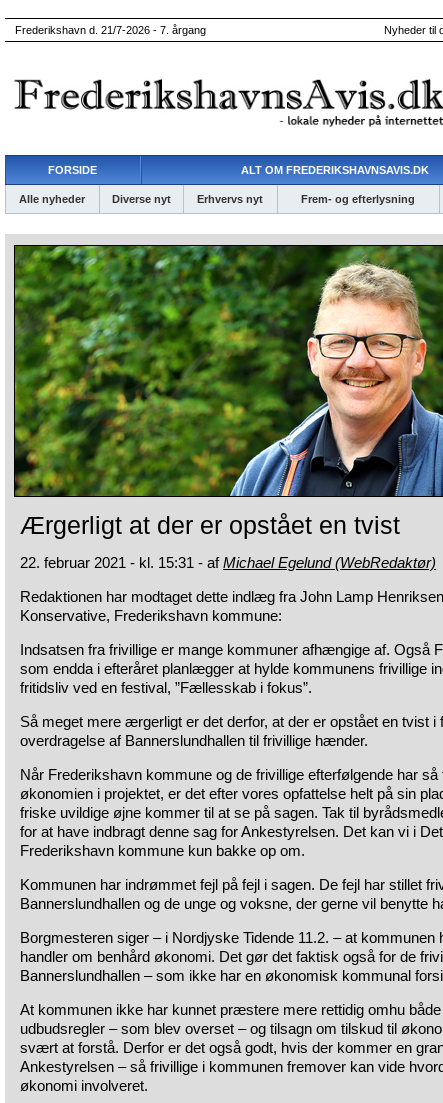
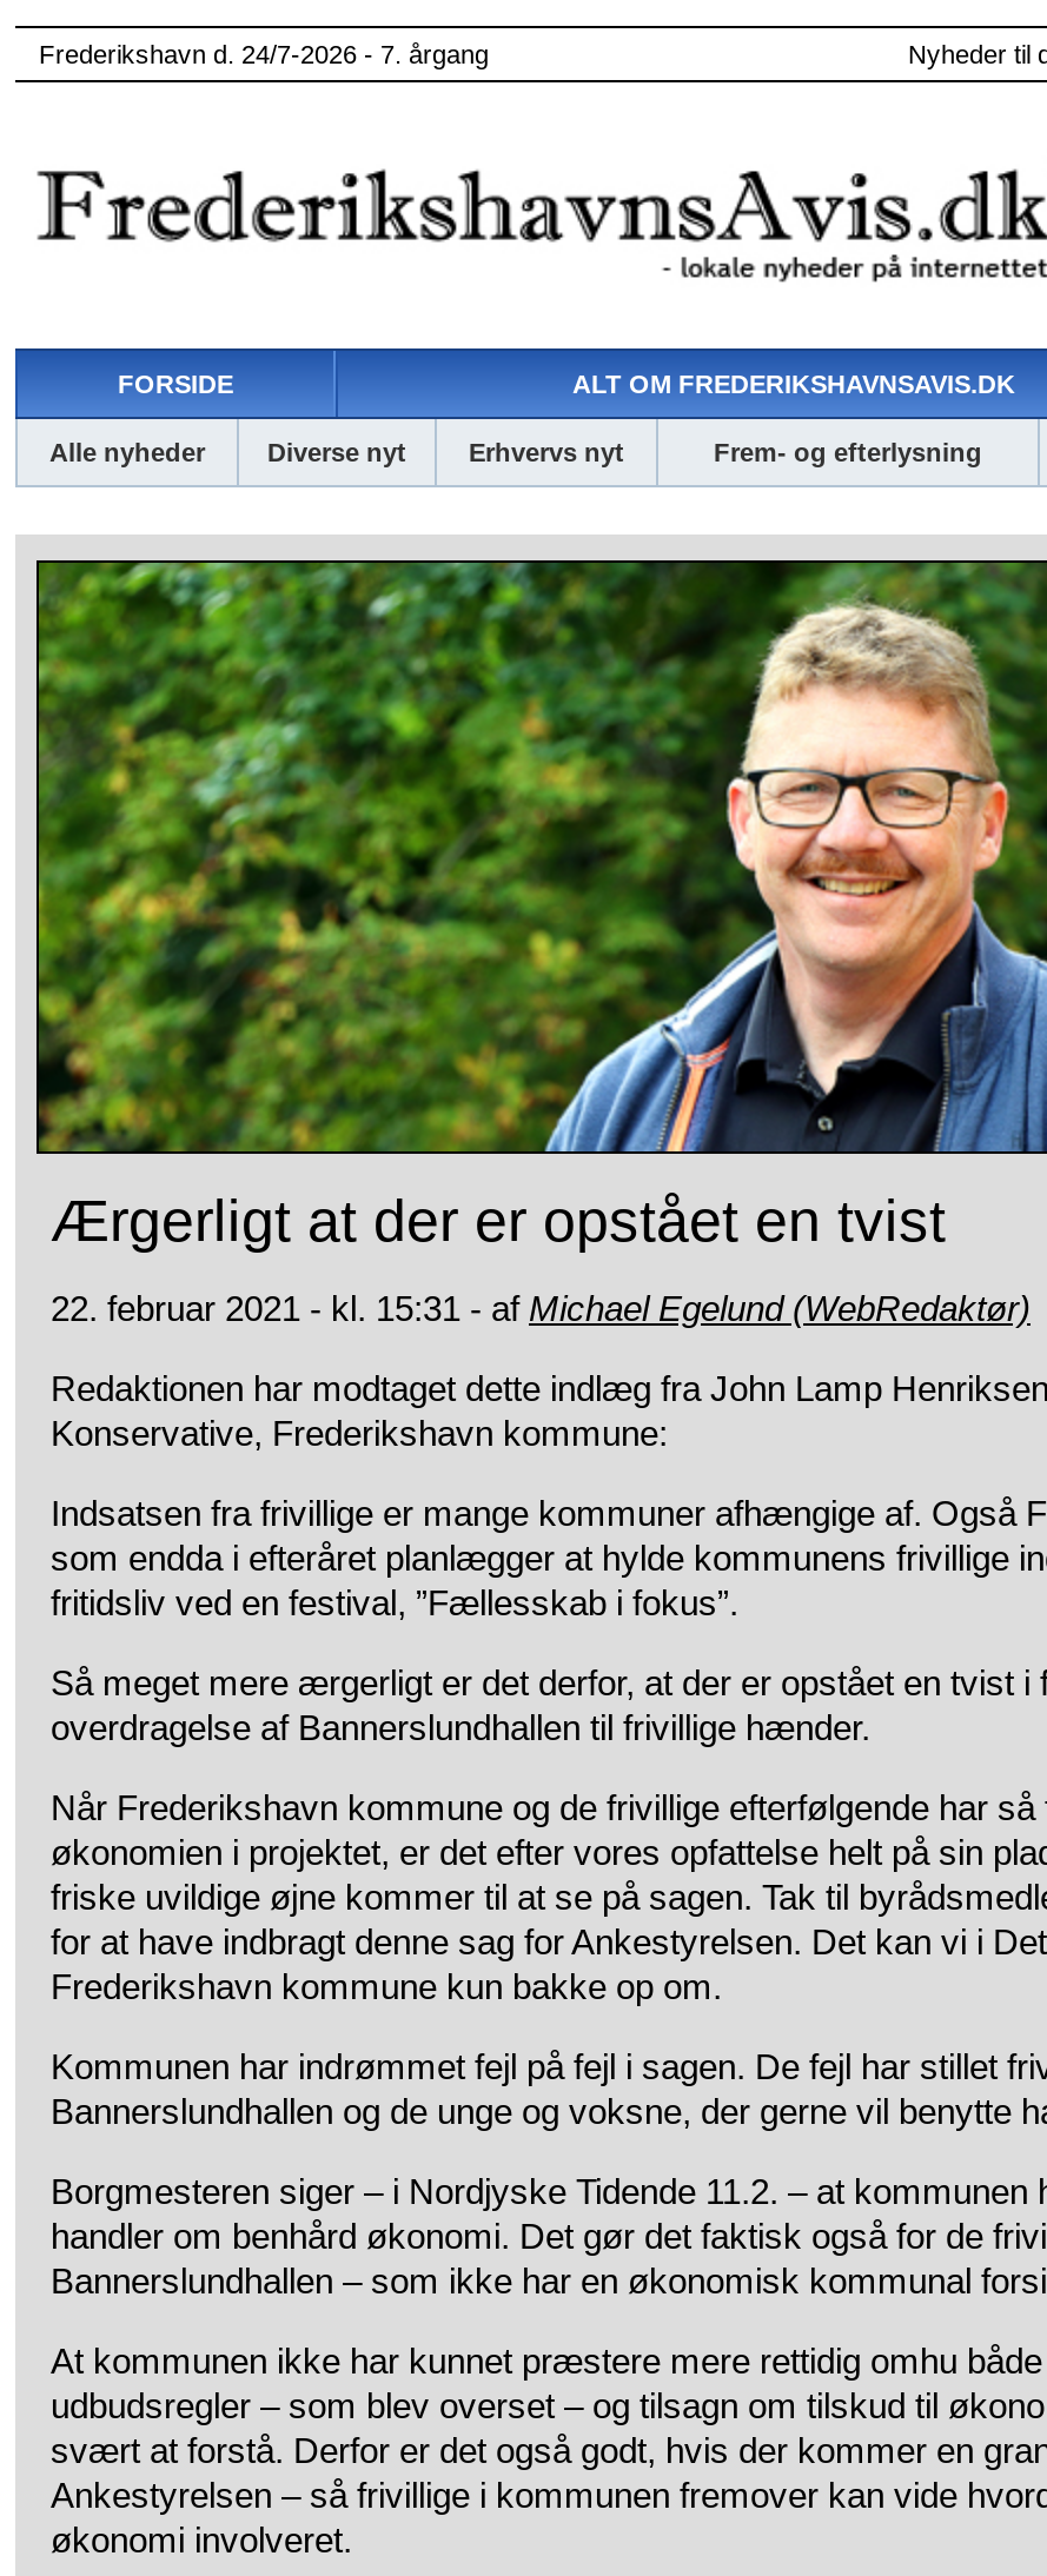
- Frederikshavn d. 21/7-2026 - 7. årgang
+ Frederikshavn d. 24/7-2026 - 7. årgang
